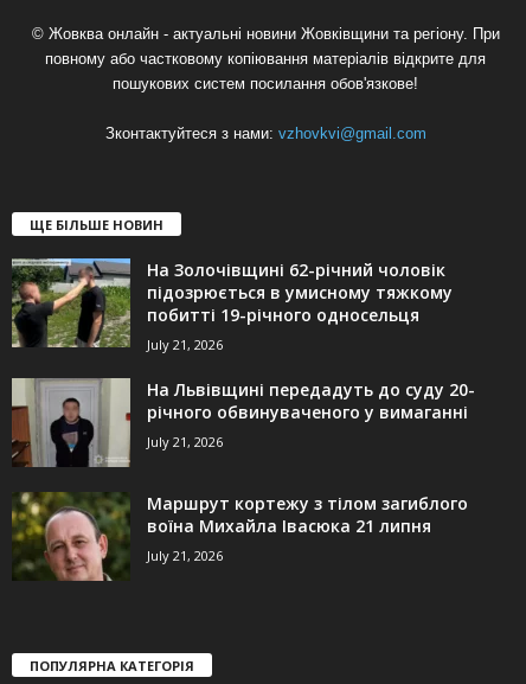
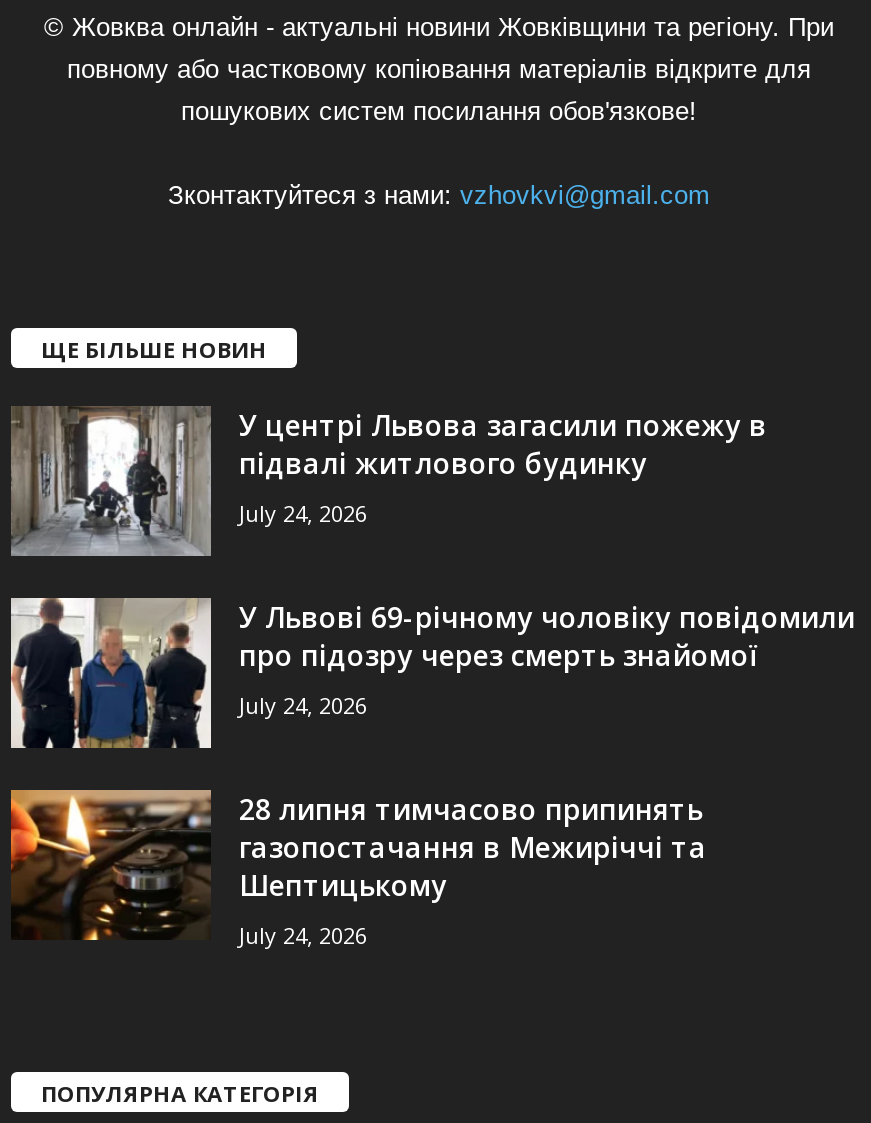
- [image]
- На Золочівщині 62-річний чоловік
- підозрюється в умисному тяжкому
- побитті 19-річного односельця
- July 21, 2026
+ [image]
+ У центрі Львова загасили пожежу в
+ підвалі житлового будинку
+ July 24, 2026

- [image]
- На Львівщині передадуть до суду 20-
- річного обвинуваченого у вимаганні
- July 21, 2026
+ [image]
+ У Львові 69-річному чоловіку повідомили
+ про підозру через смерть знайомої
+ July 24, 2026

- [image]
- Маршрут кортежу з тілом загиблого
- воїна Михайла Івасюка 21 липня
- July 21, 2026
+ [image]
+ 28 липня тимчасово припинять
+ газопостачання в Межиріччі та
+ Шептицькому
+ July 24, 2026
